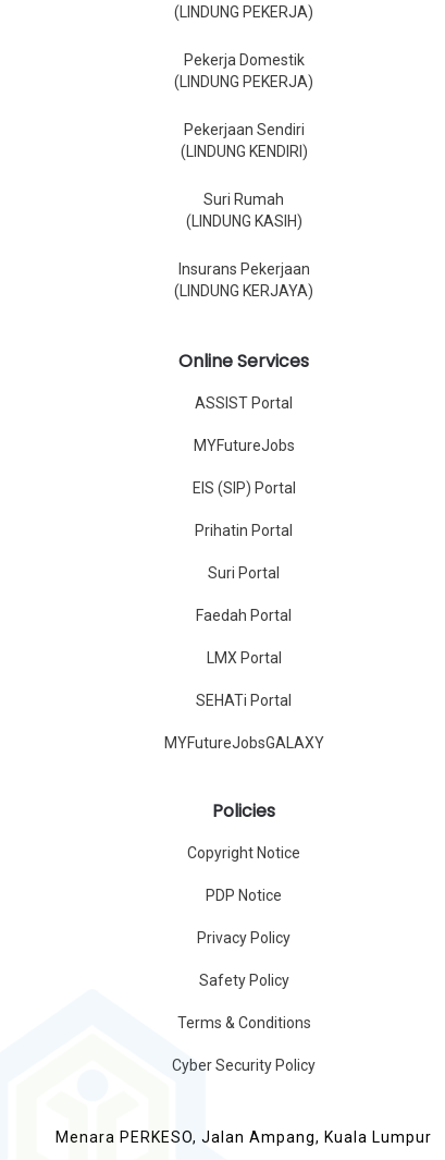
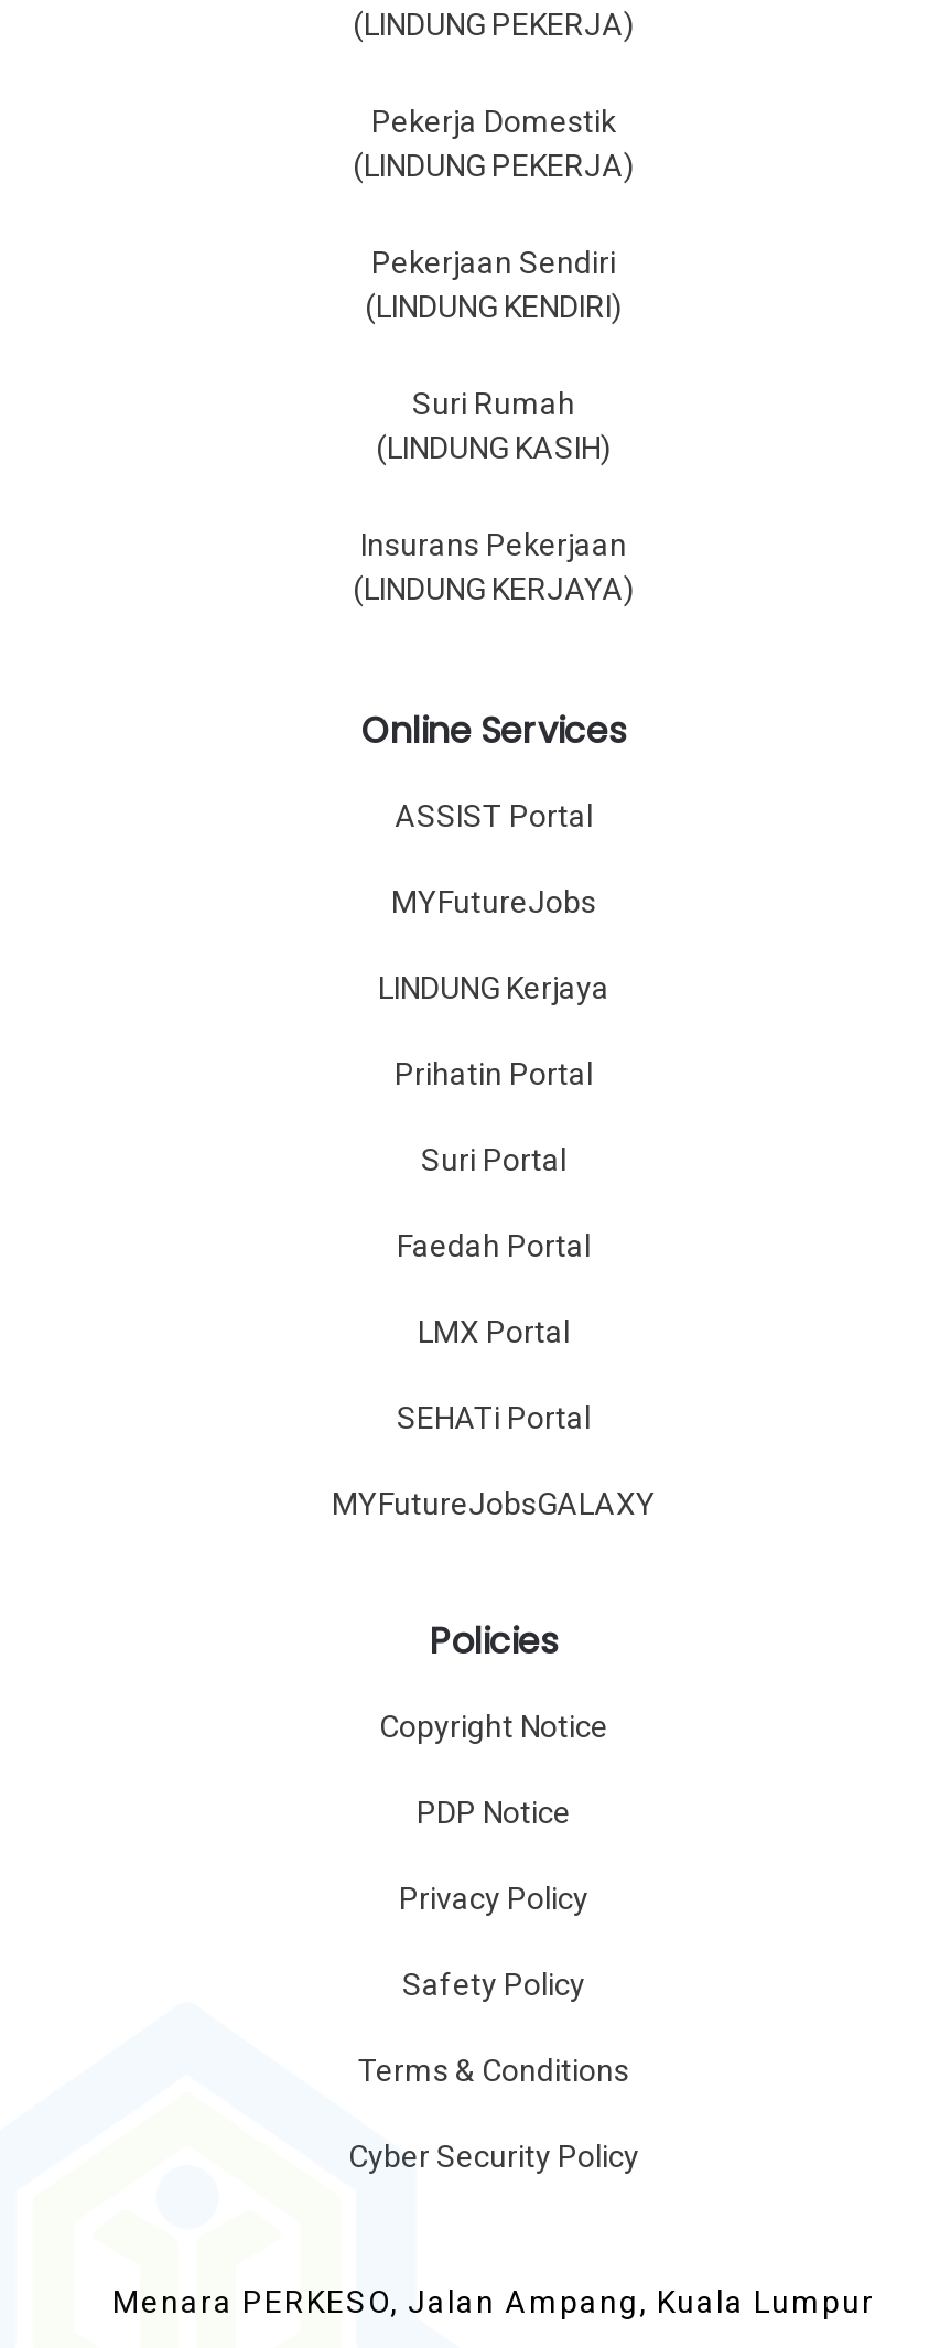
- EIS (SIP) Portal
+ LINDUNG Kerjaya
